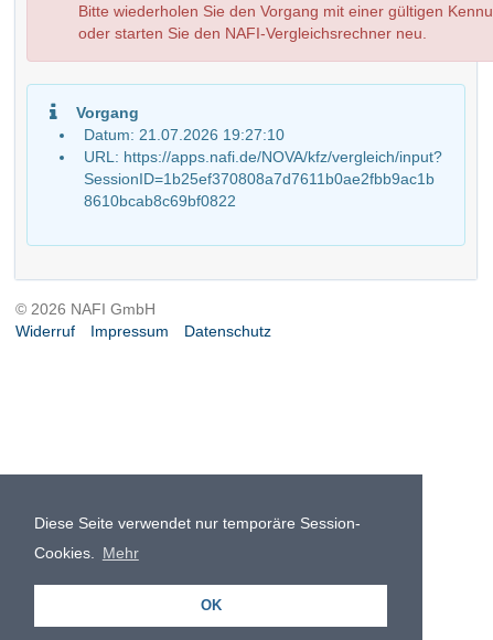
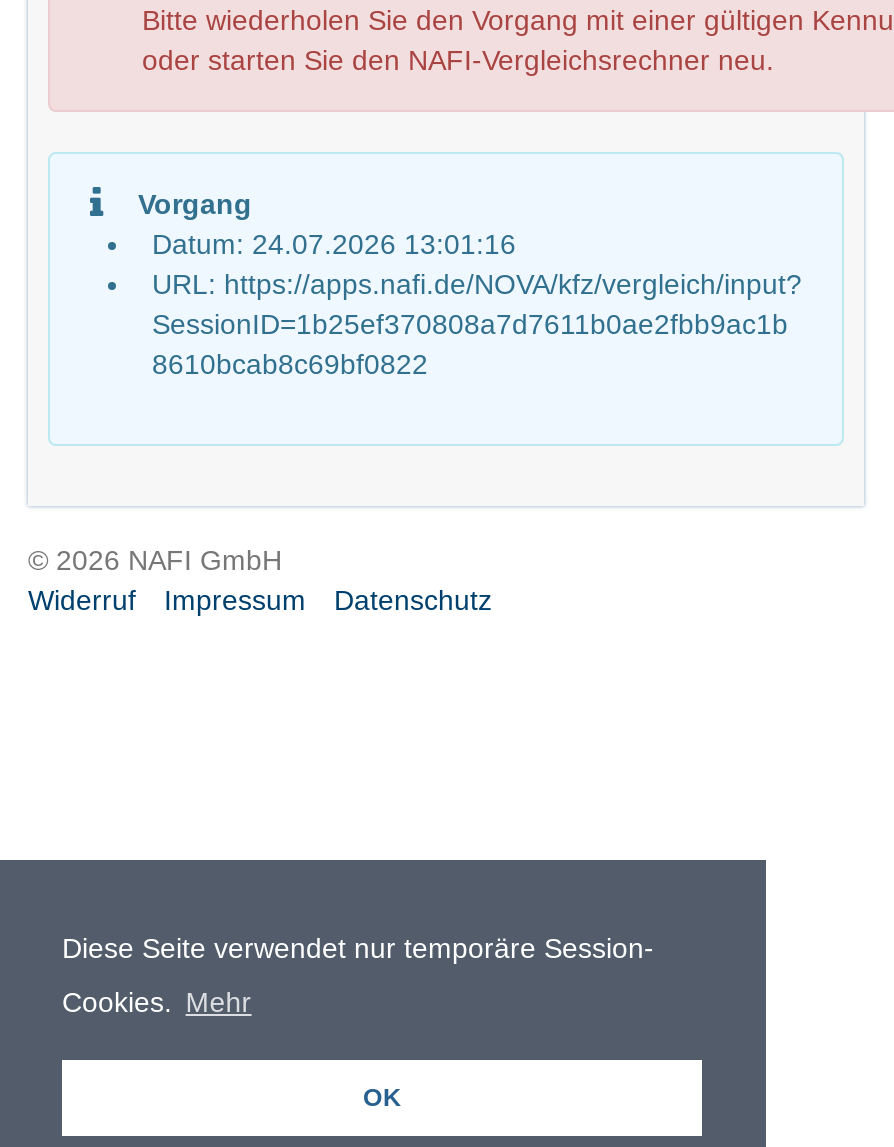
- Datum: 21.07.2026 19:27:10
+ Datum: 24.07.2026 13:01:16
